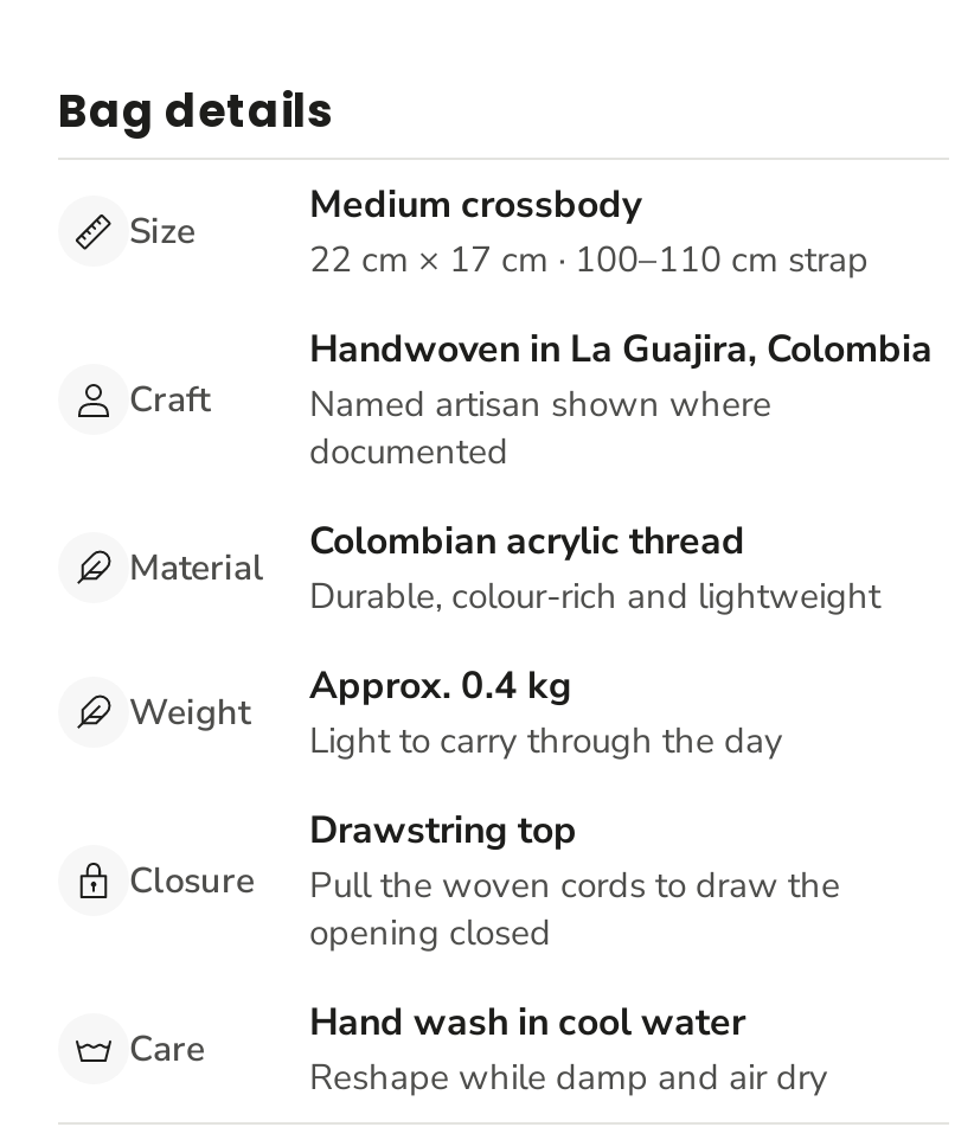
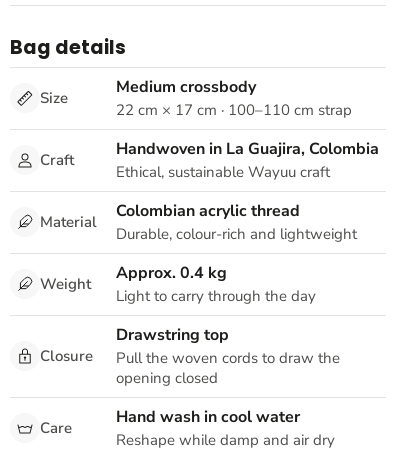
- Named artisan shown where
- documented
+ Ethical, sustainable Wayuu craft
